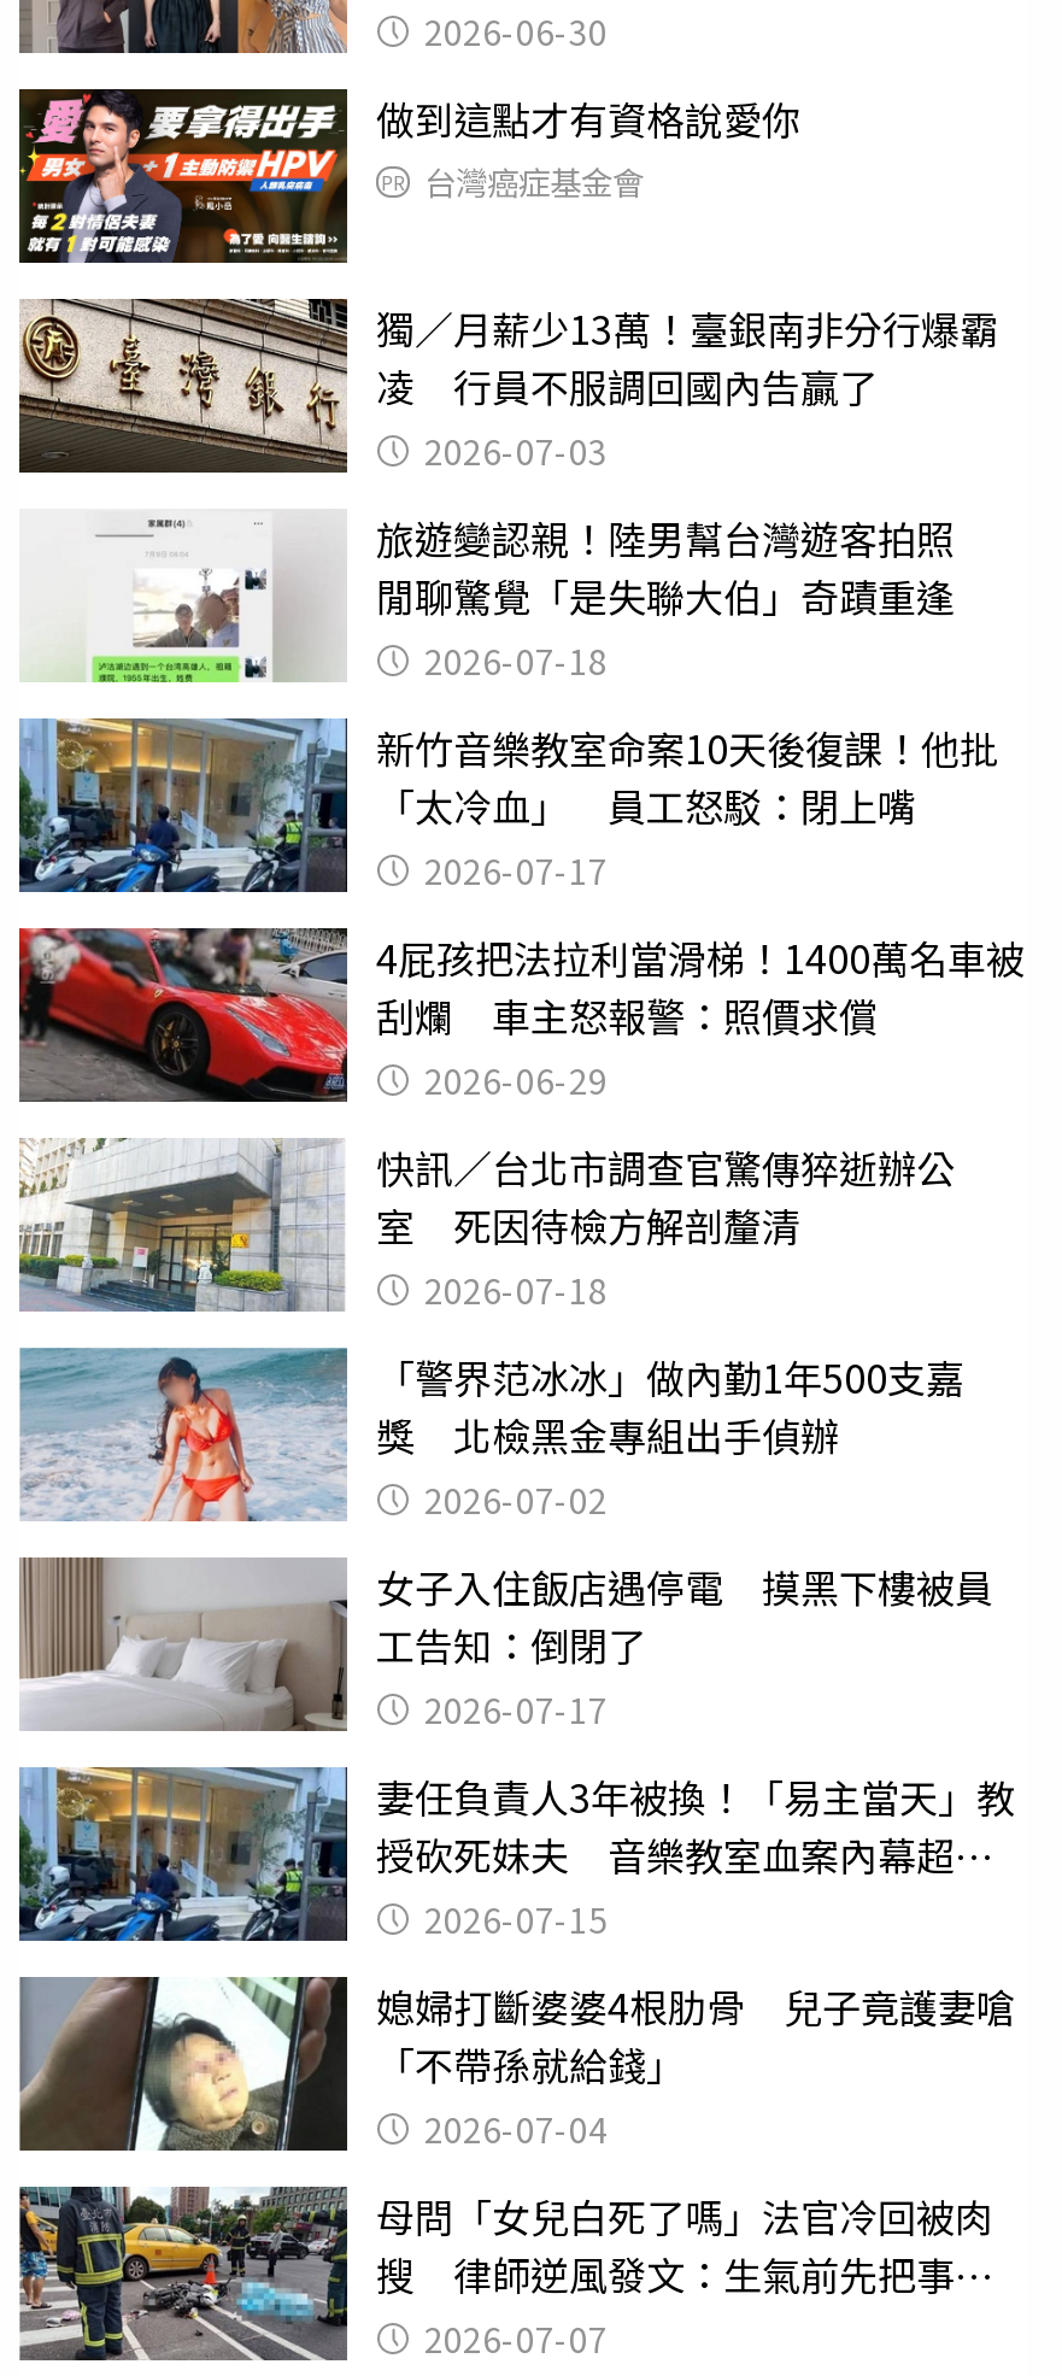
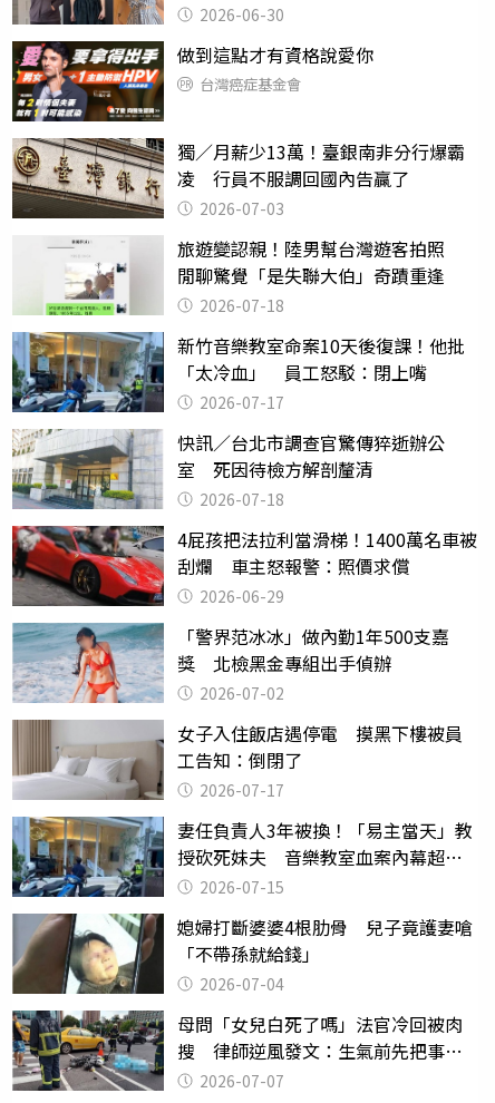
moved down: [image] | 4屁孩把法拉利當滑梯！1400萬名車被 | 刮爛 車主怒報警：照價求償 | 2026-06-29

moved up: [image] | 快訊／台北市調查官驚傳猝逝辦公 | 室 死因待檢方解剖釐清 | 2026-07-18
